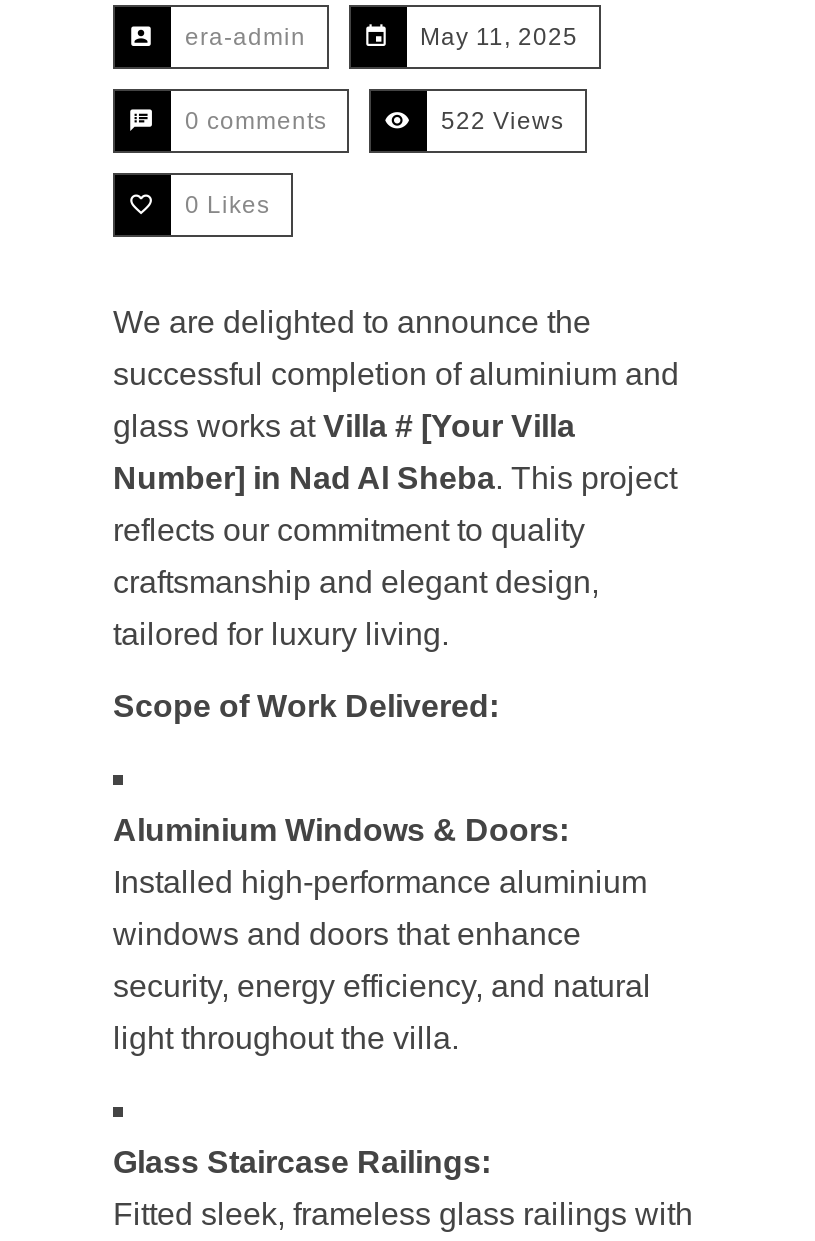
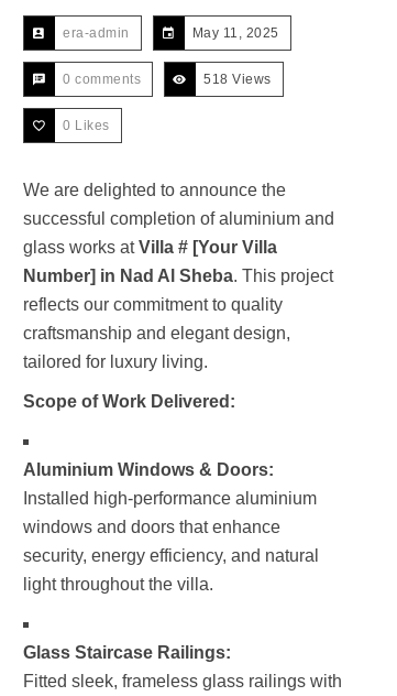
- 522 Views
+ 518 Views
